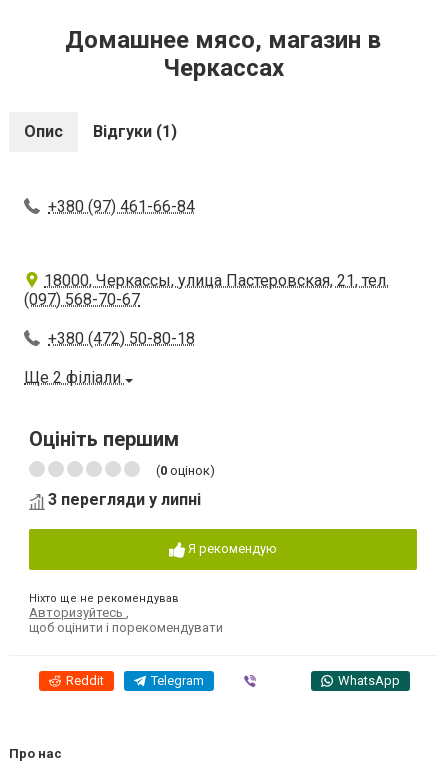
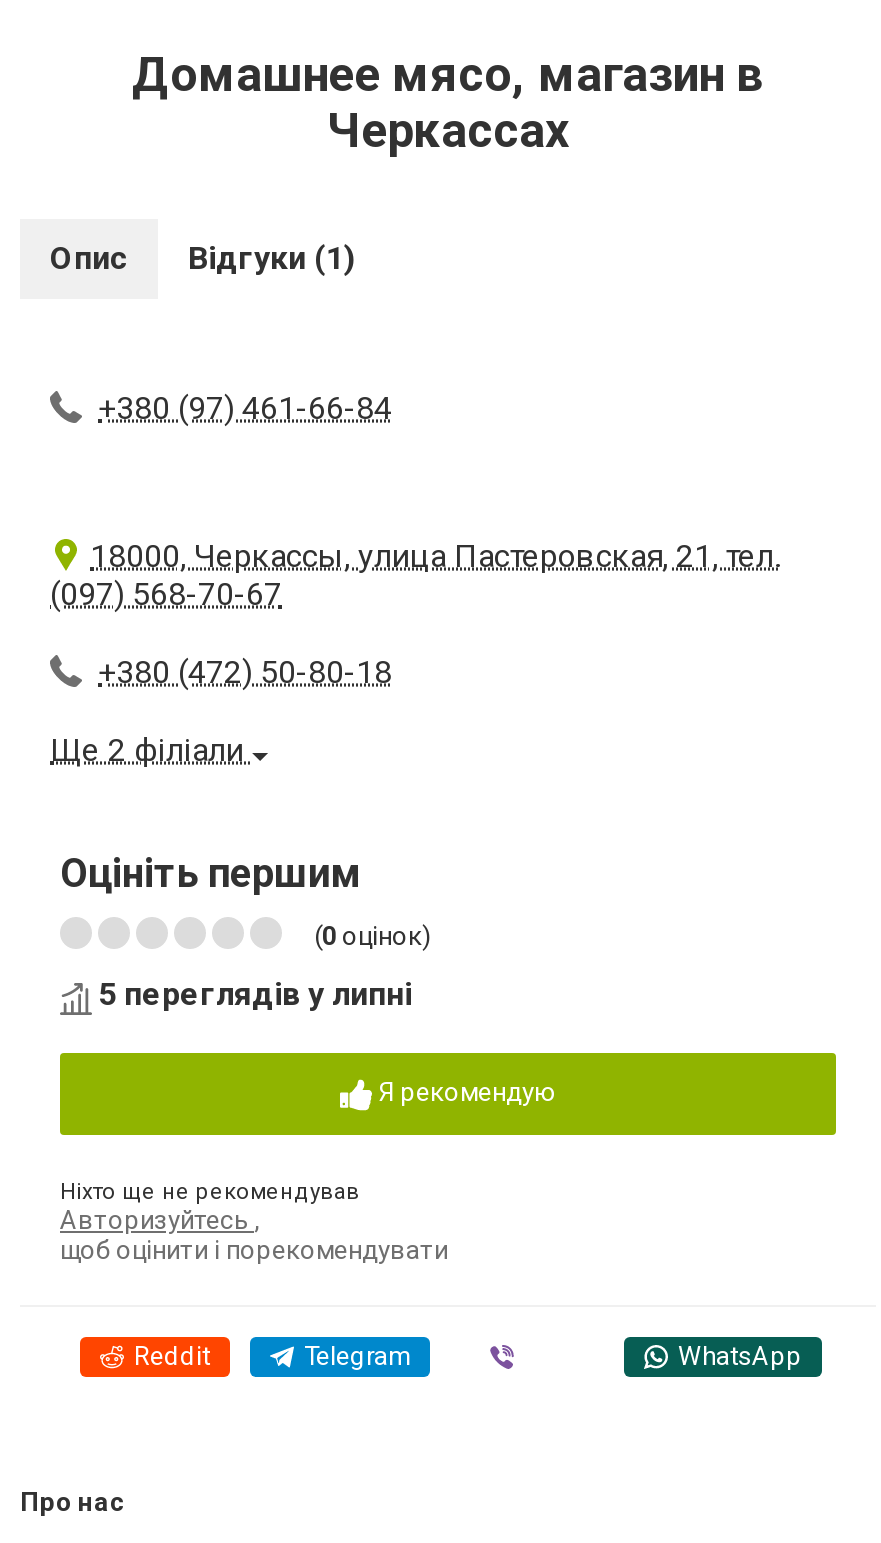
- 3 перегляди у липні
+ 5 переглядів у липні
